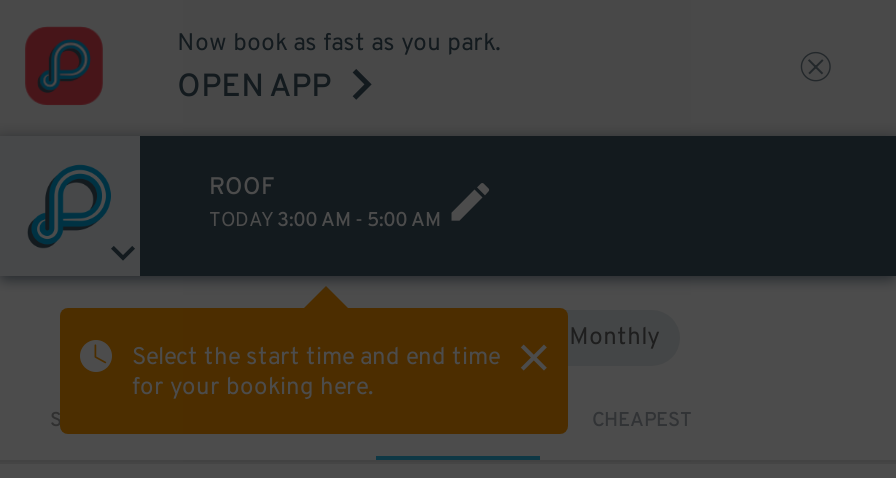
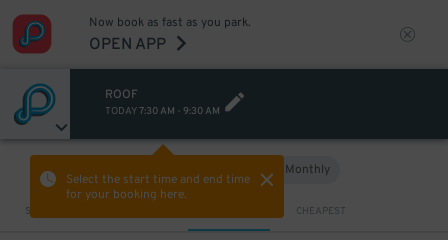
- TODAY 3:00 AM - 5:00 AM
+ TODAY 7:30 AM - 9:30 AM
